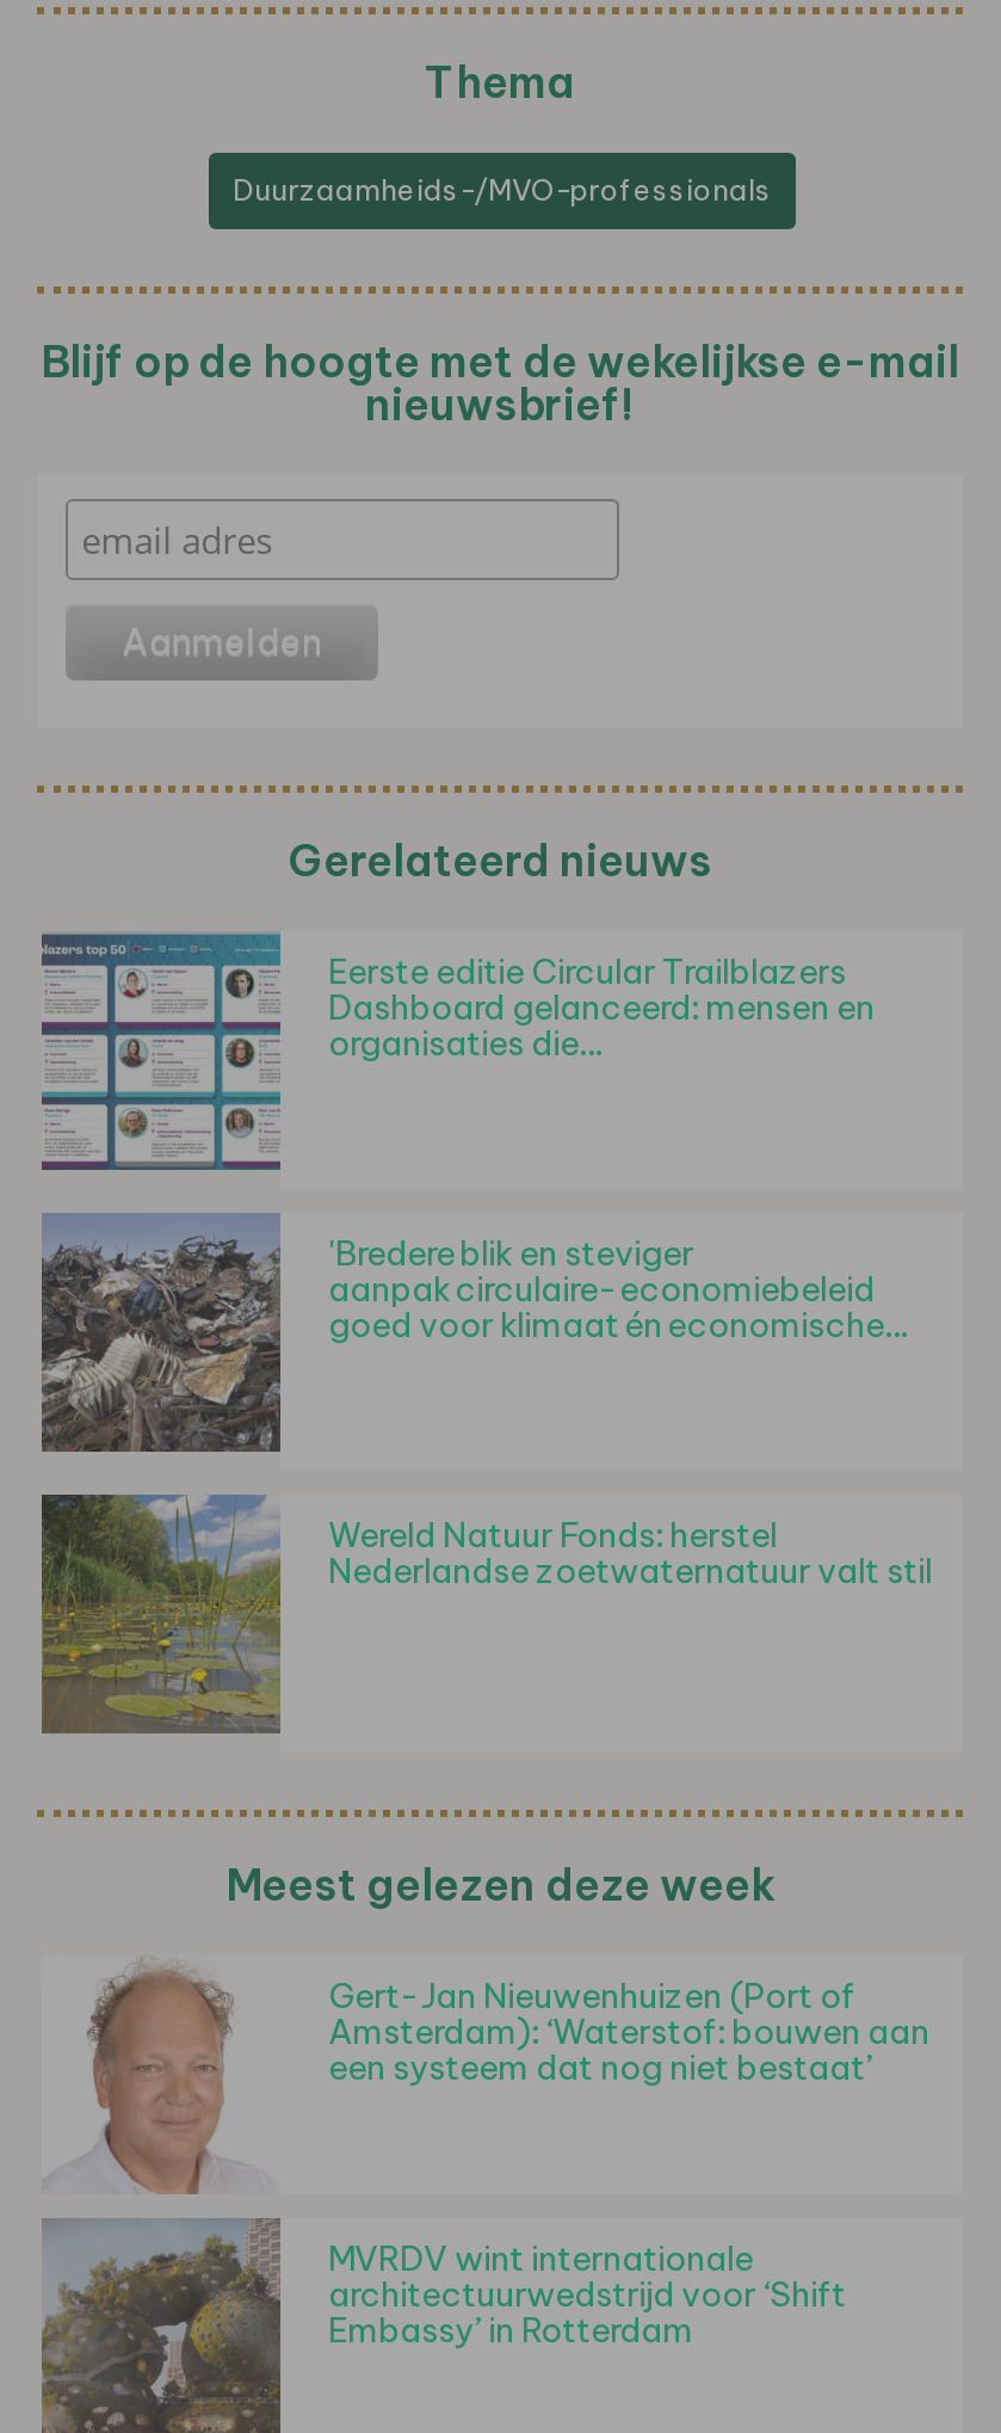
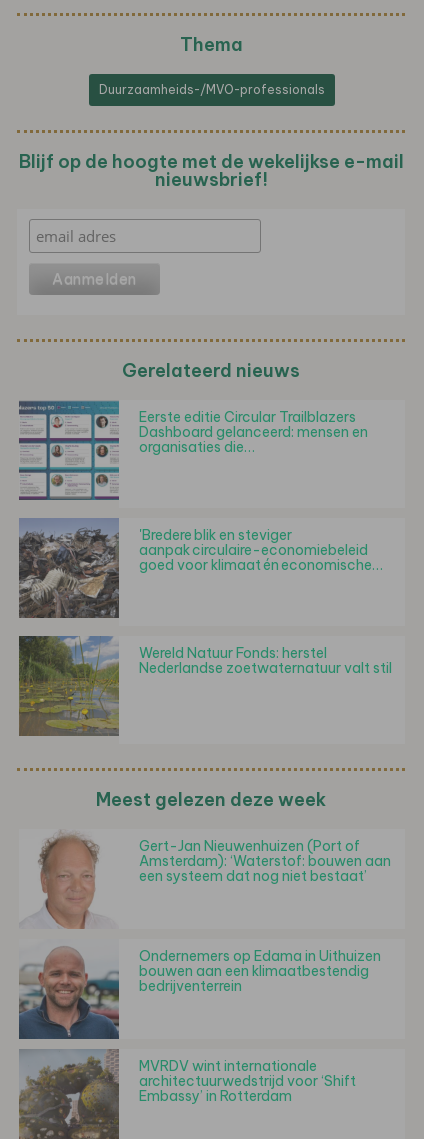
+ [image]
+ Ondernemers op Edama in Uithuizen
+ bouwen aan een klimaatbestendig
+ bedrijventerrein
